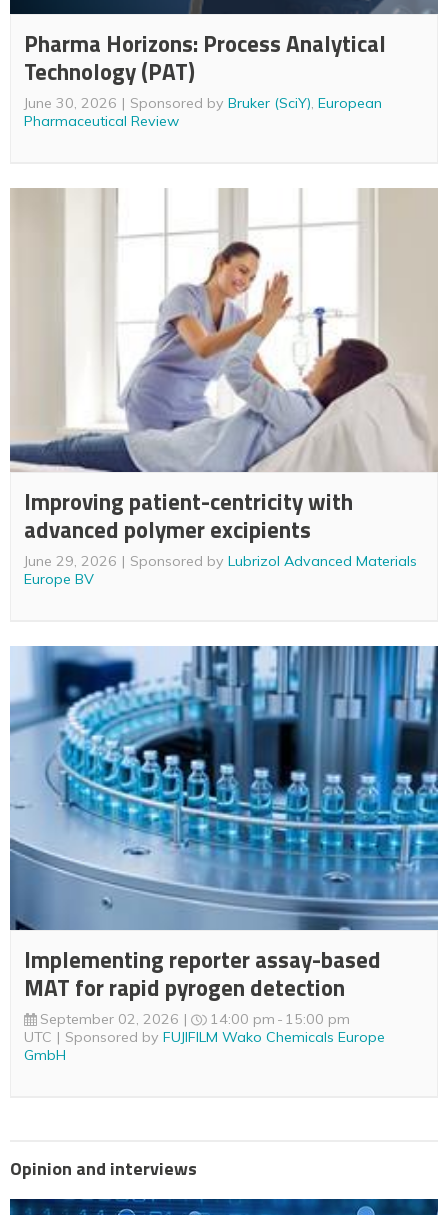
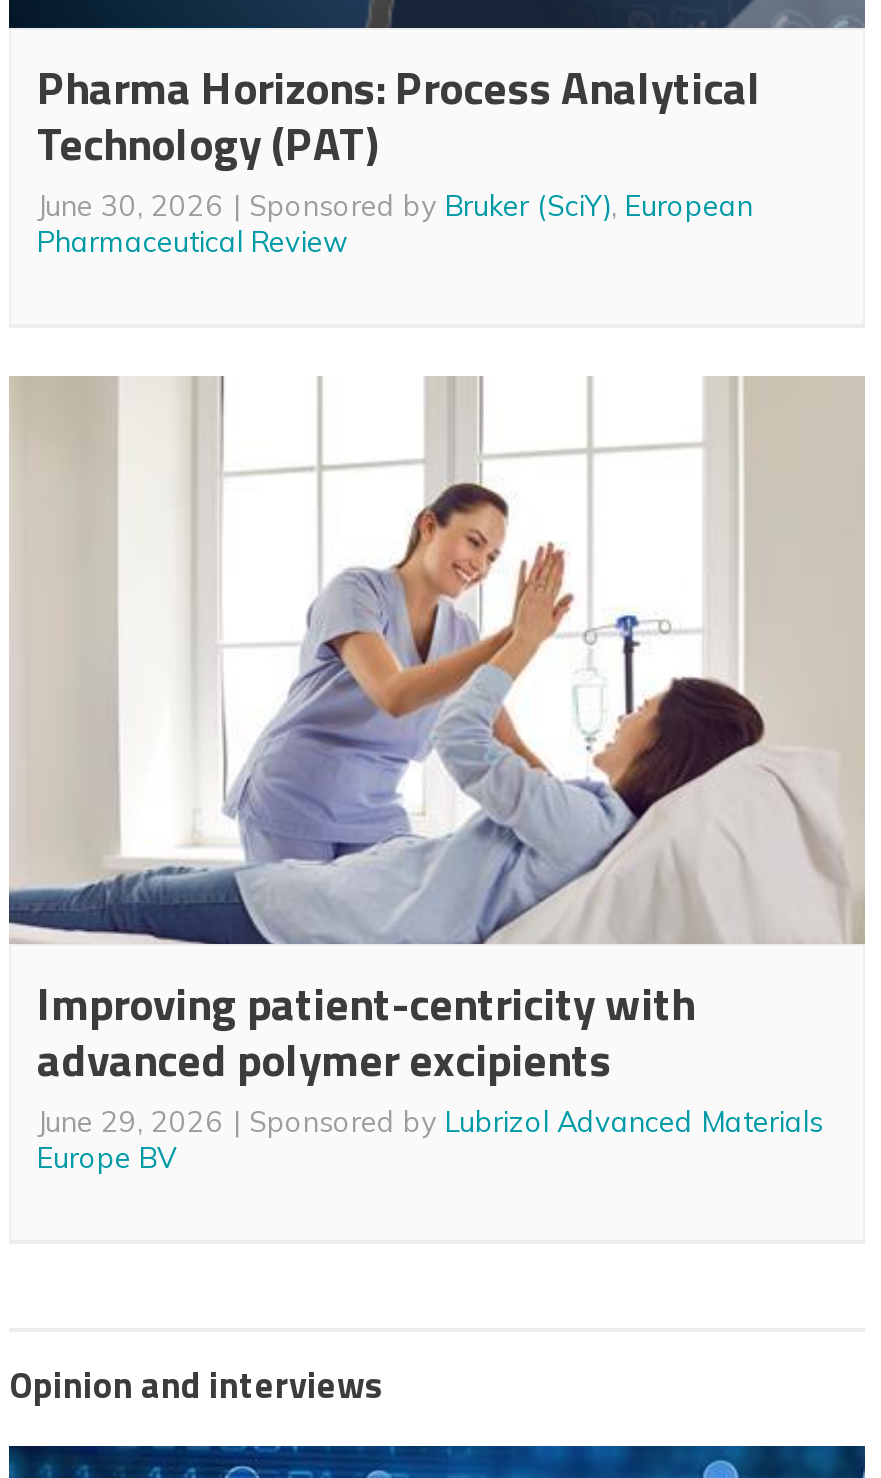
- [image]
- Implementing reporter assay-based
- MAT for rapid pyrogen detection
- September 02, 2026
- 14:00 pm 15:00 pm
- UTC
- Sponsored by FUJIFILM Wako Chemicals Europe
- GmbH
